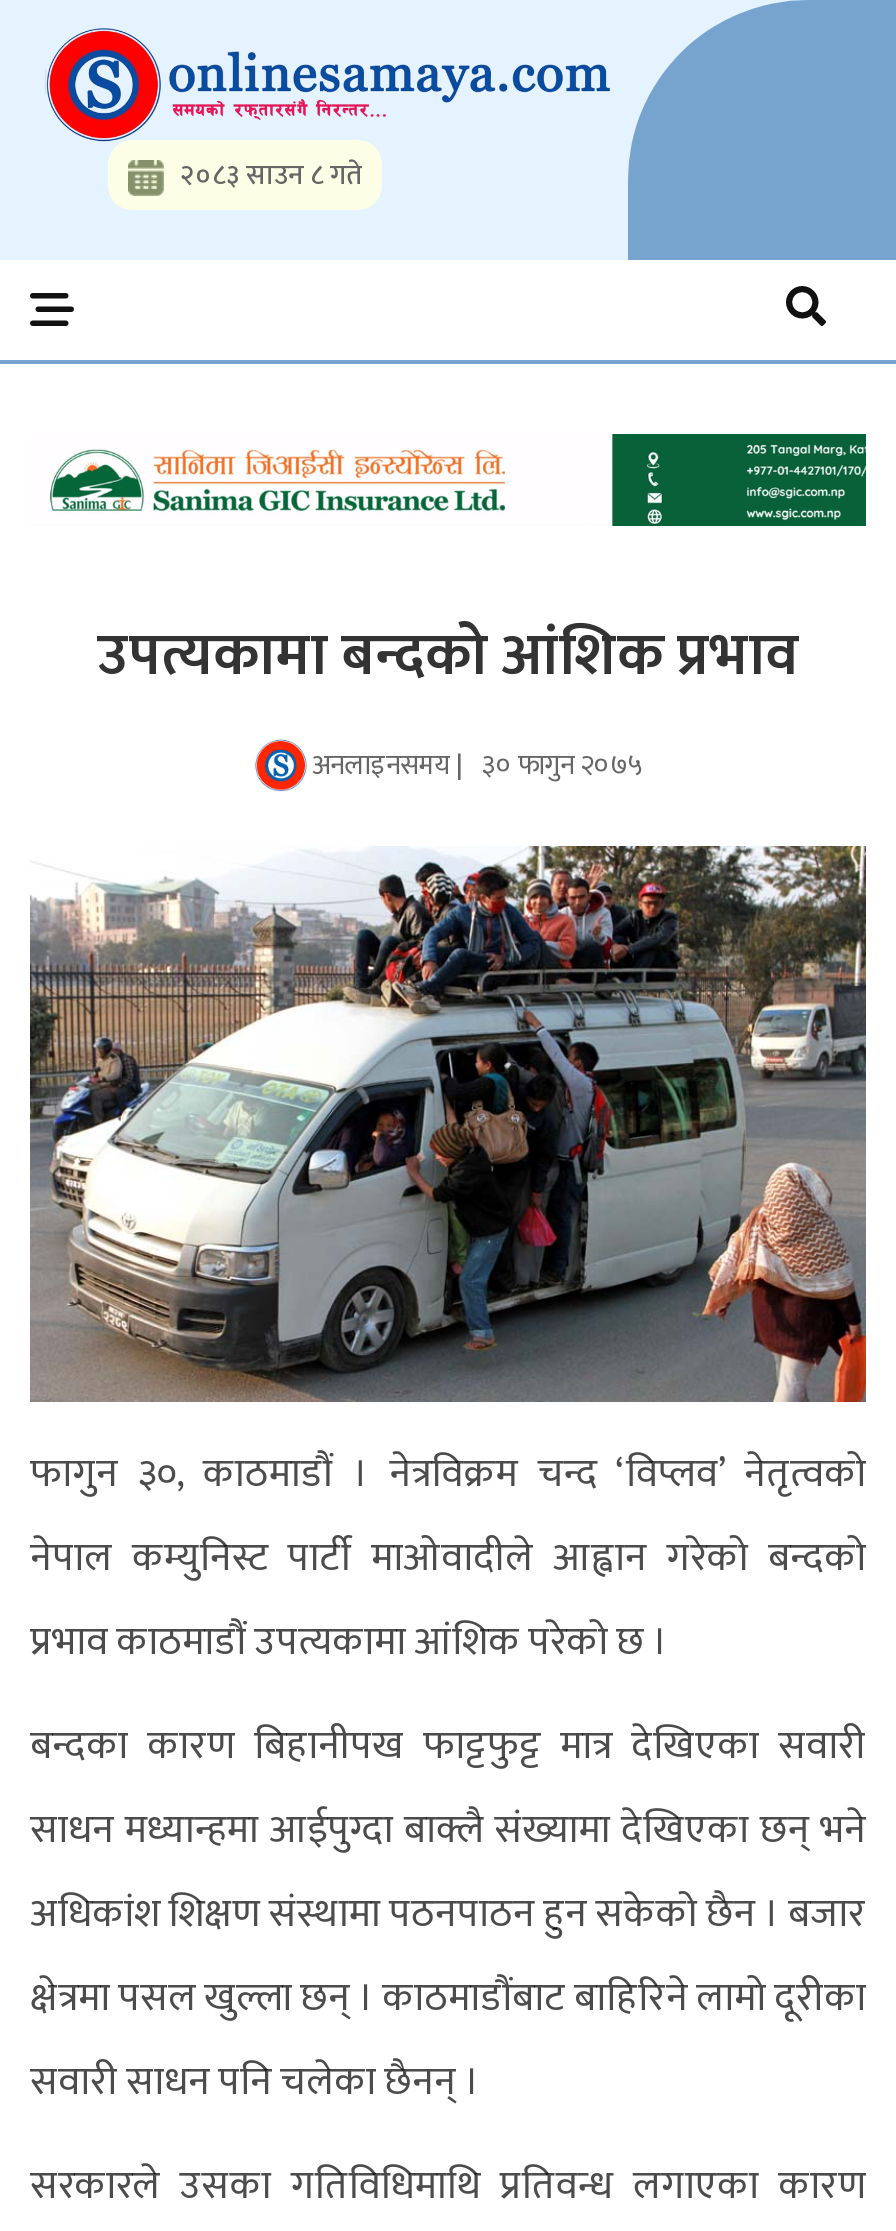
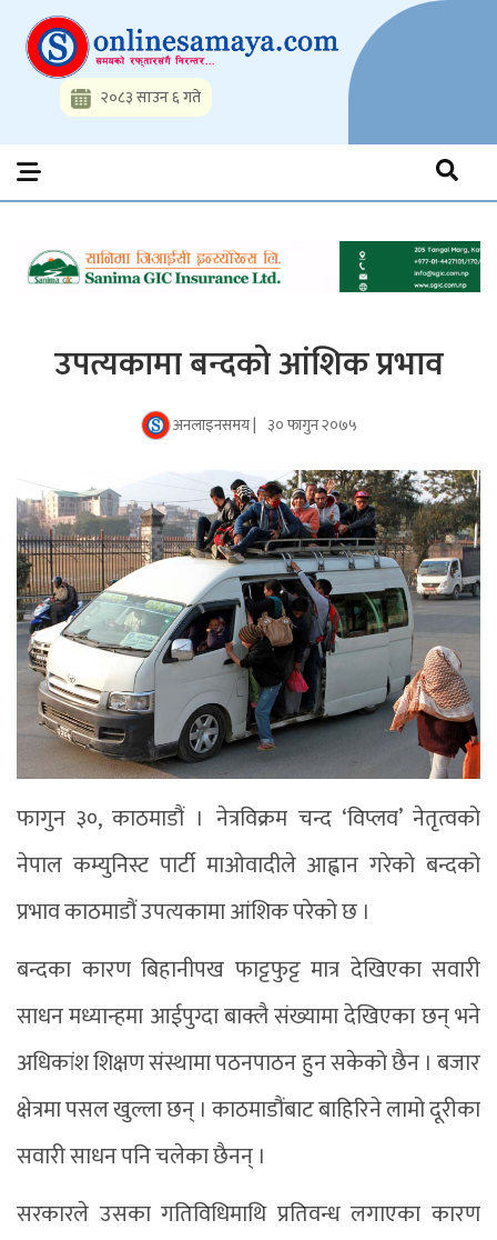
- २०८३ साउन ८ गते
+ २०८३ साउन ६ गते
